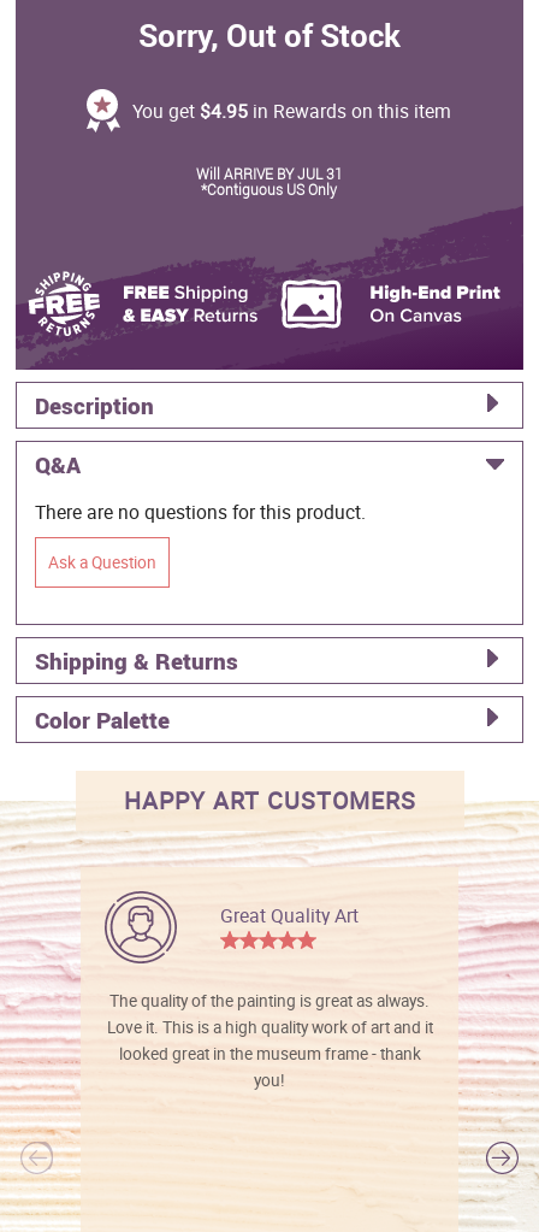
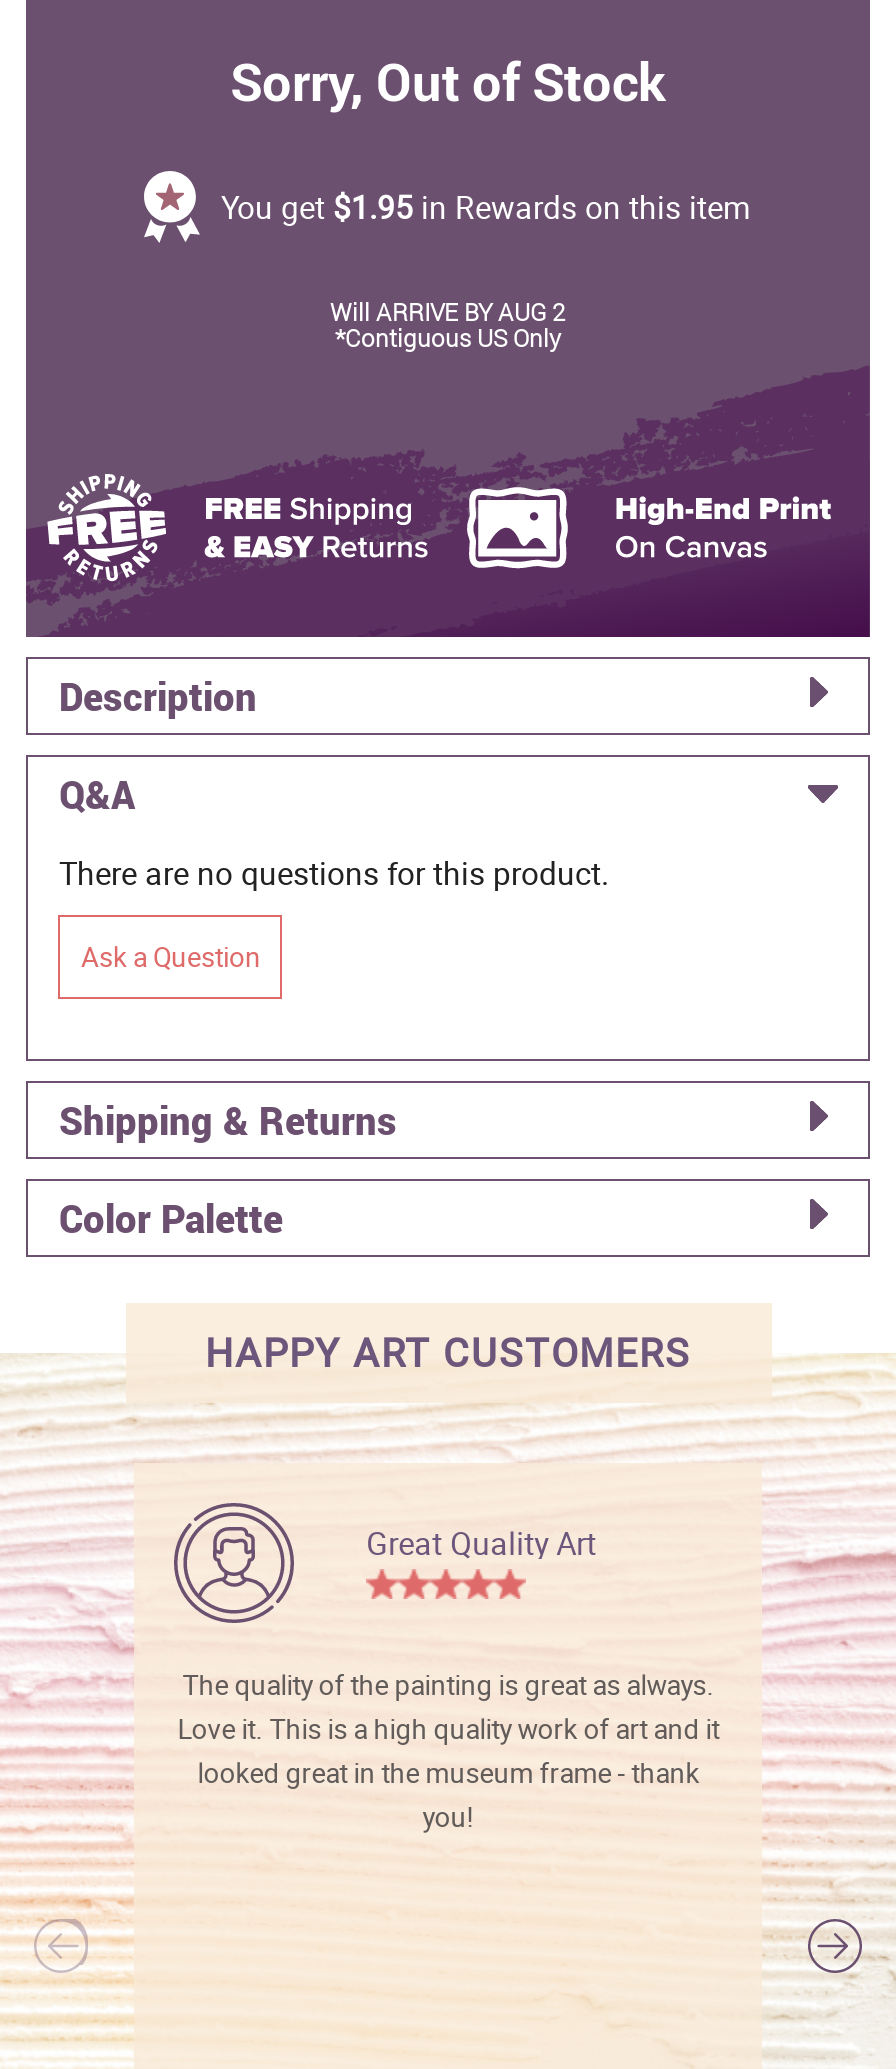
- You get $4.95 in Rewards on this item
+ You get $1.95 in Rewards on this item

- Will ARRIVE BY JUL 31
+ Will ARRIVE BY AUG 2
